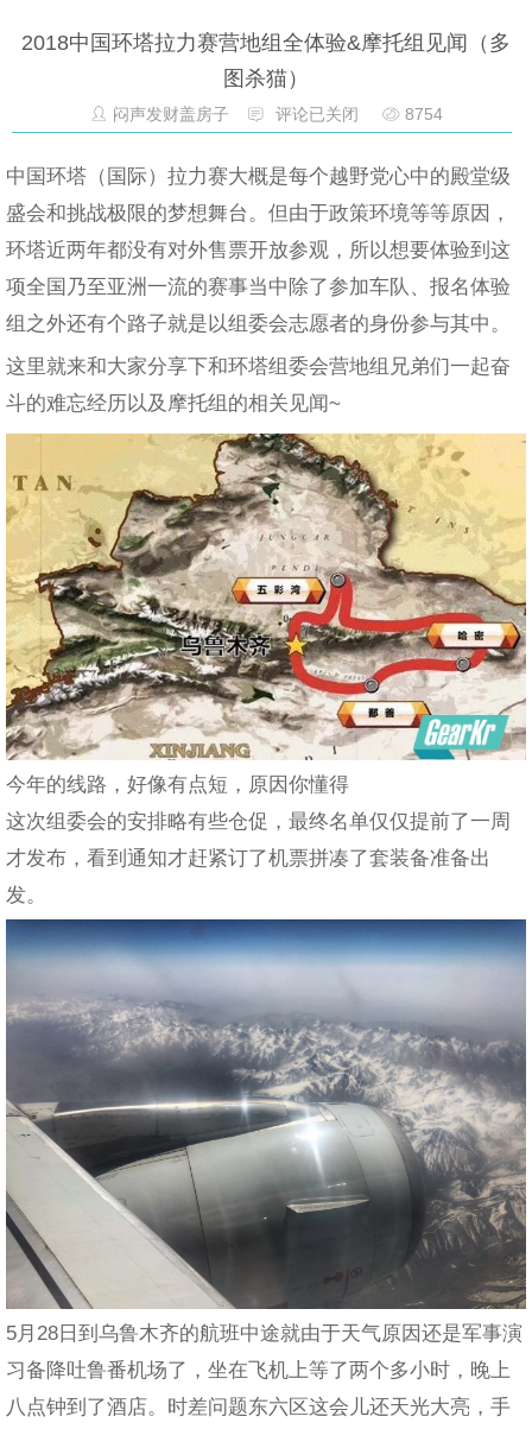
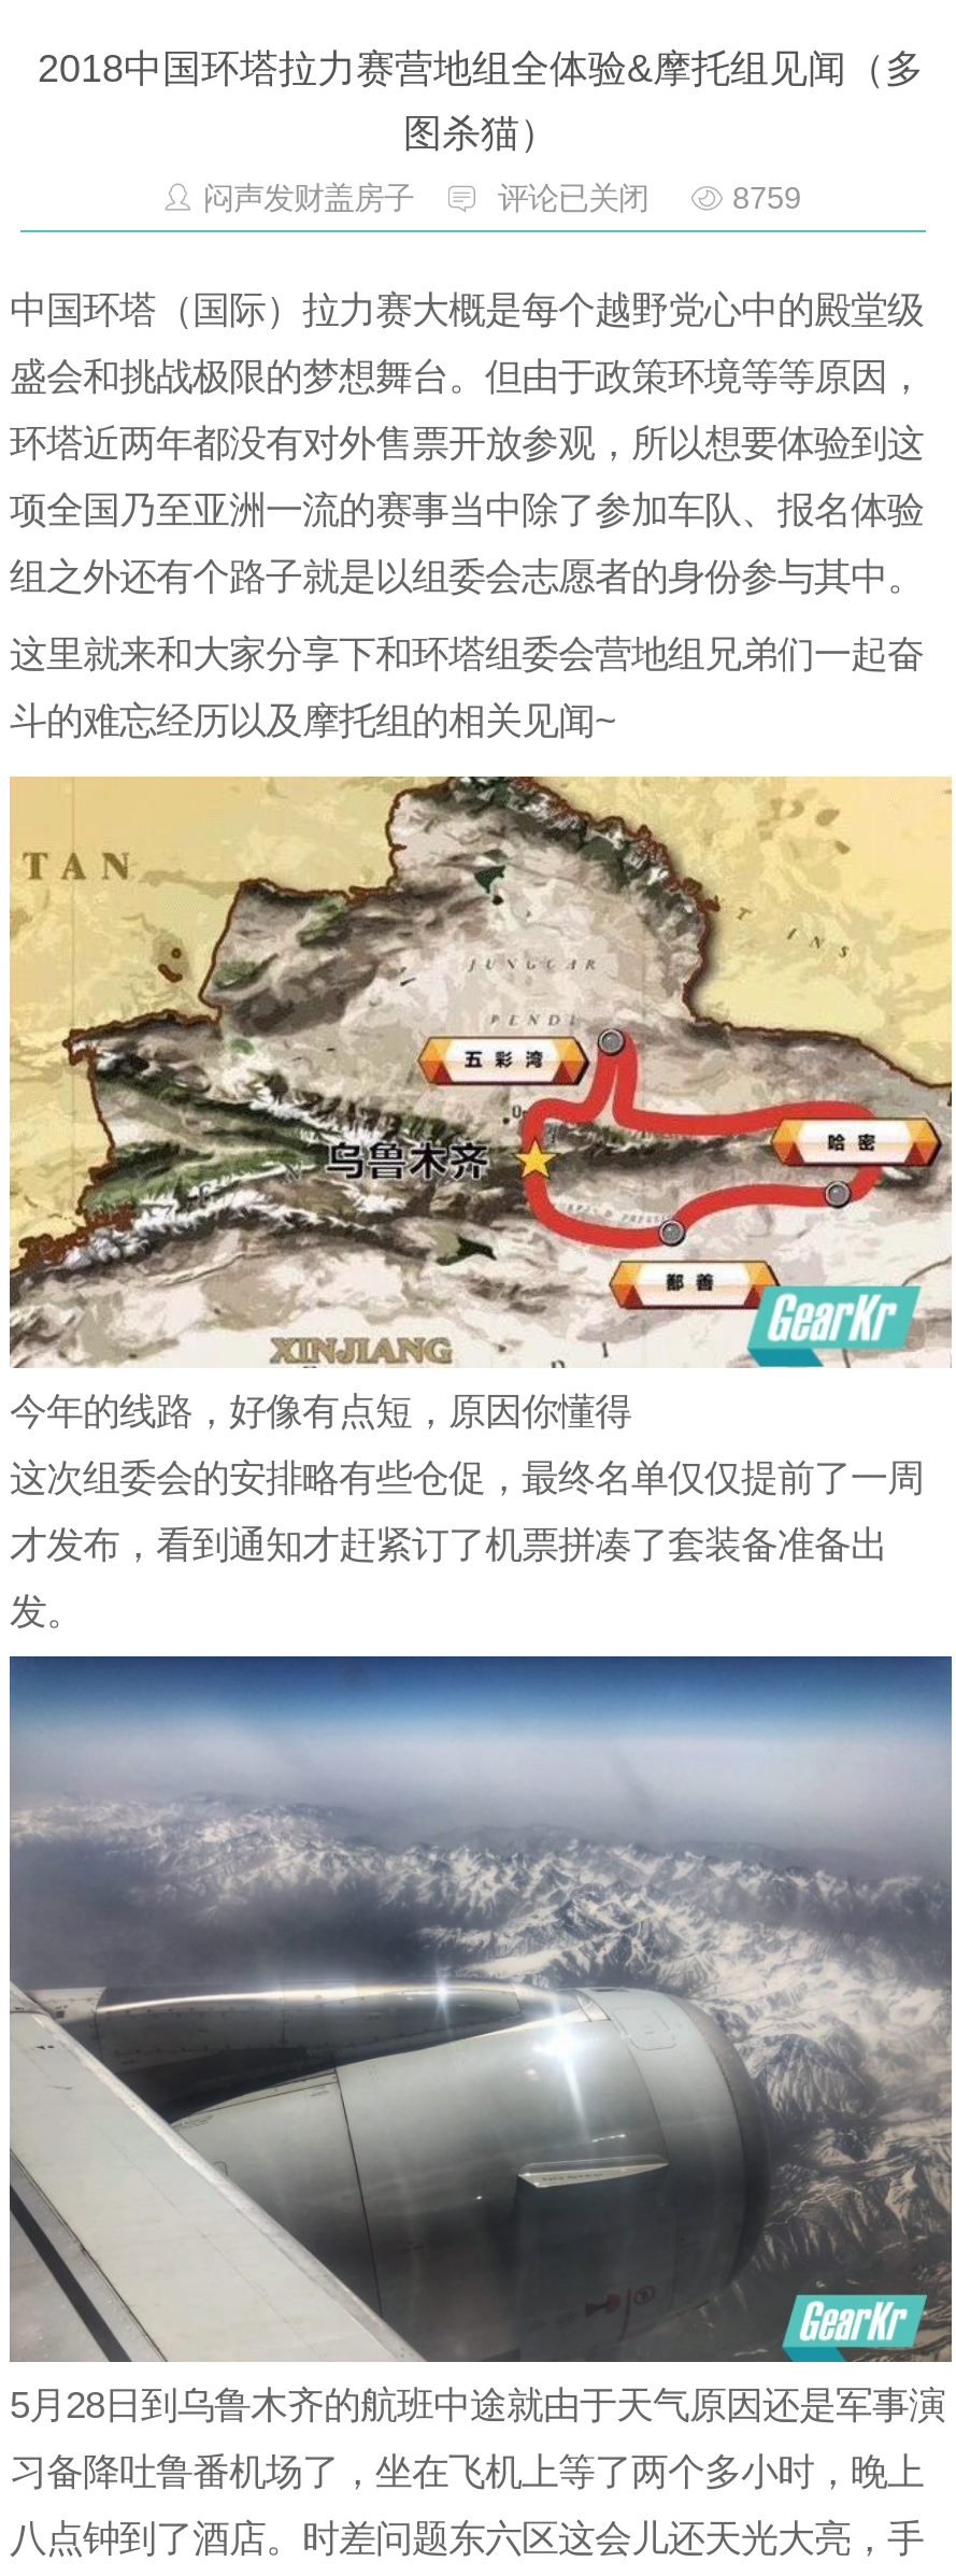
- 8754
+ 8759

- [image]
+ [image]
